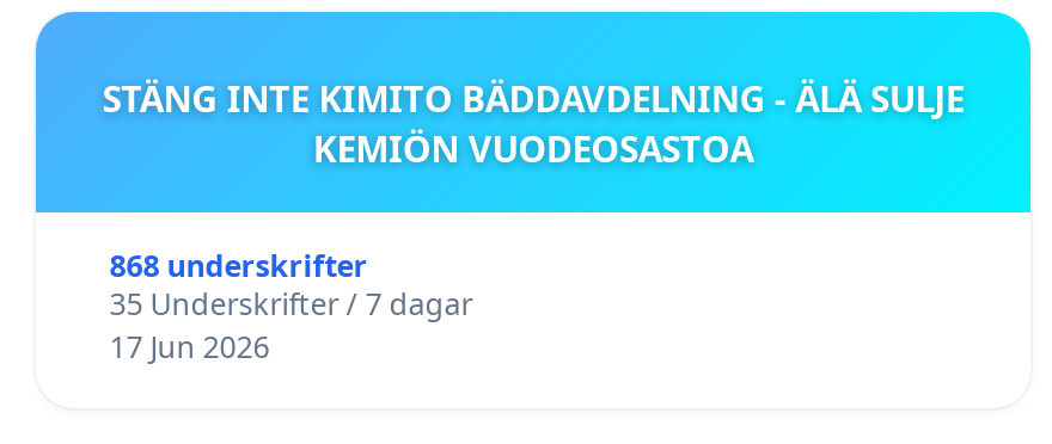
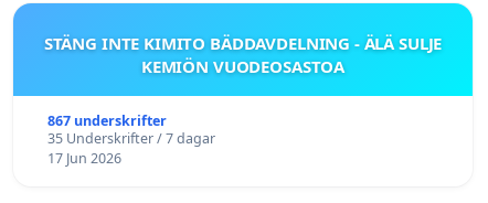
- 868 underskrifter
+ 867 underskrifter
